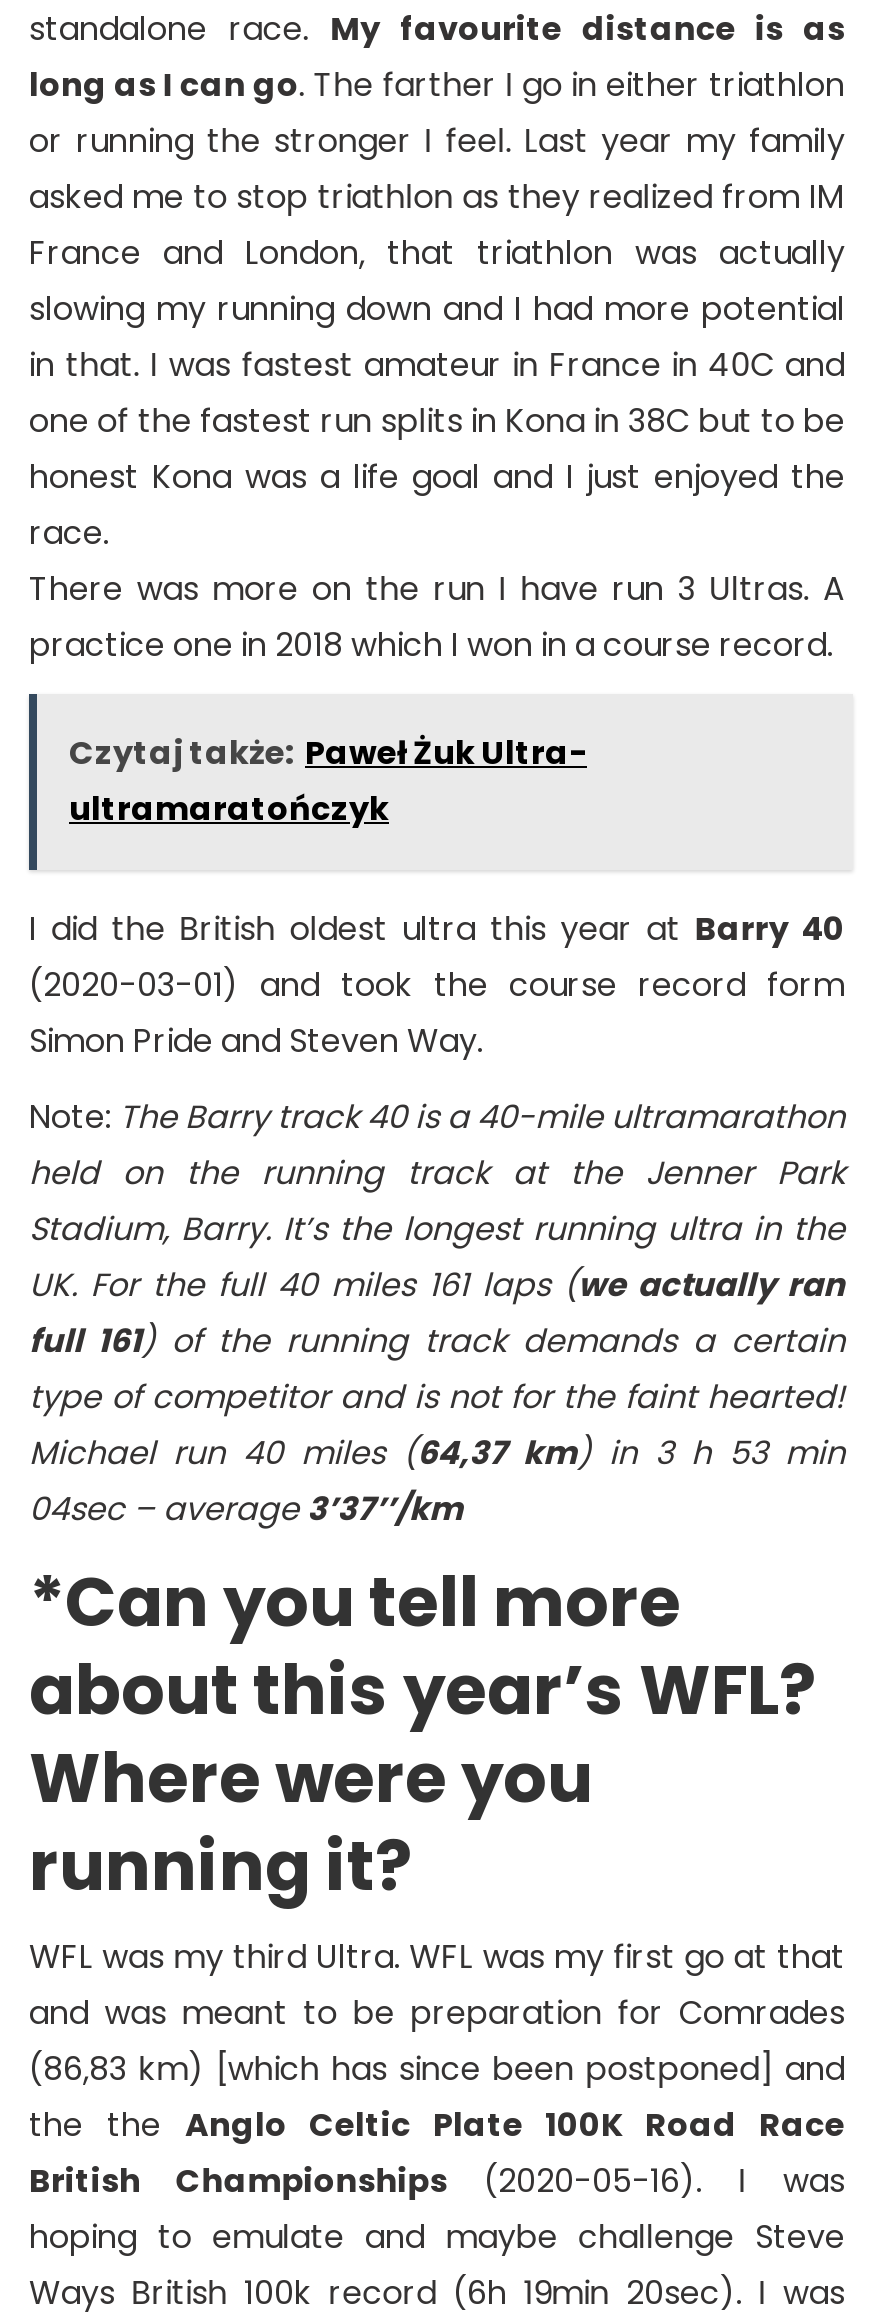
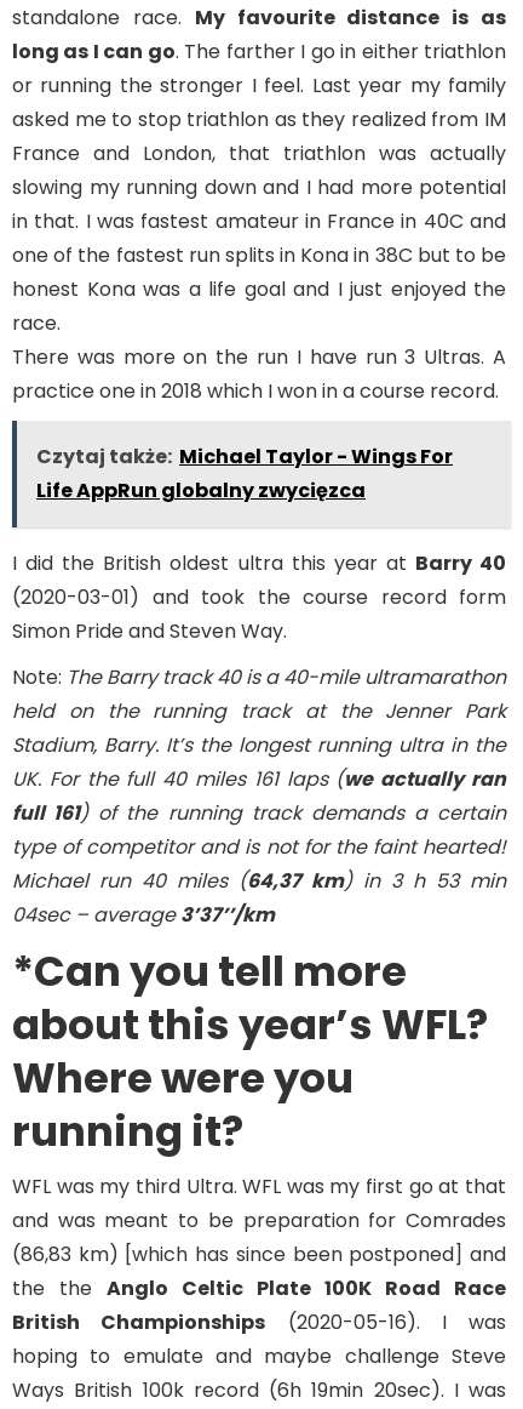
- Czytaj także: Paweł Żuk Ultra-
- ultramaratończyk
+ Czytaj także: Michael Taylor - Wings For
+ Life AppRun globalny zwycięzca
